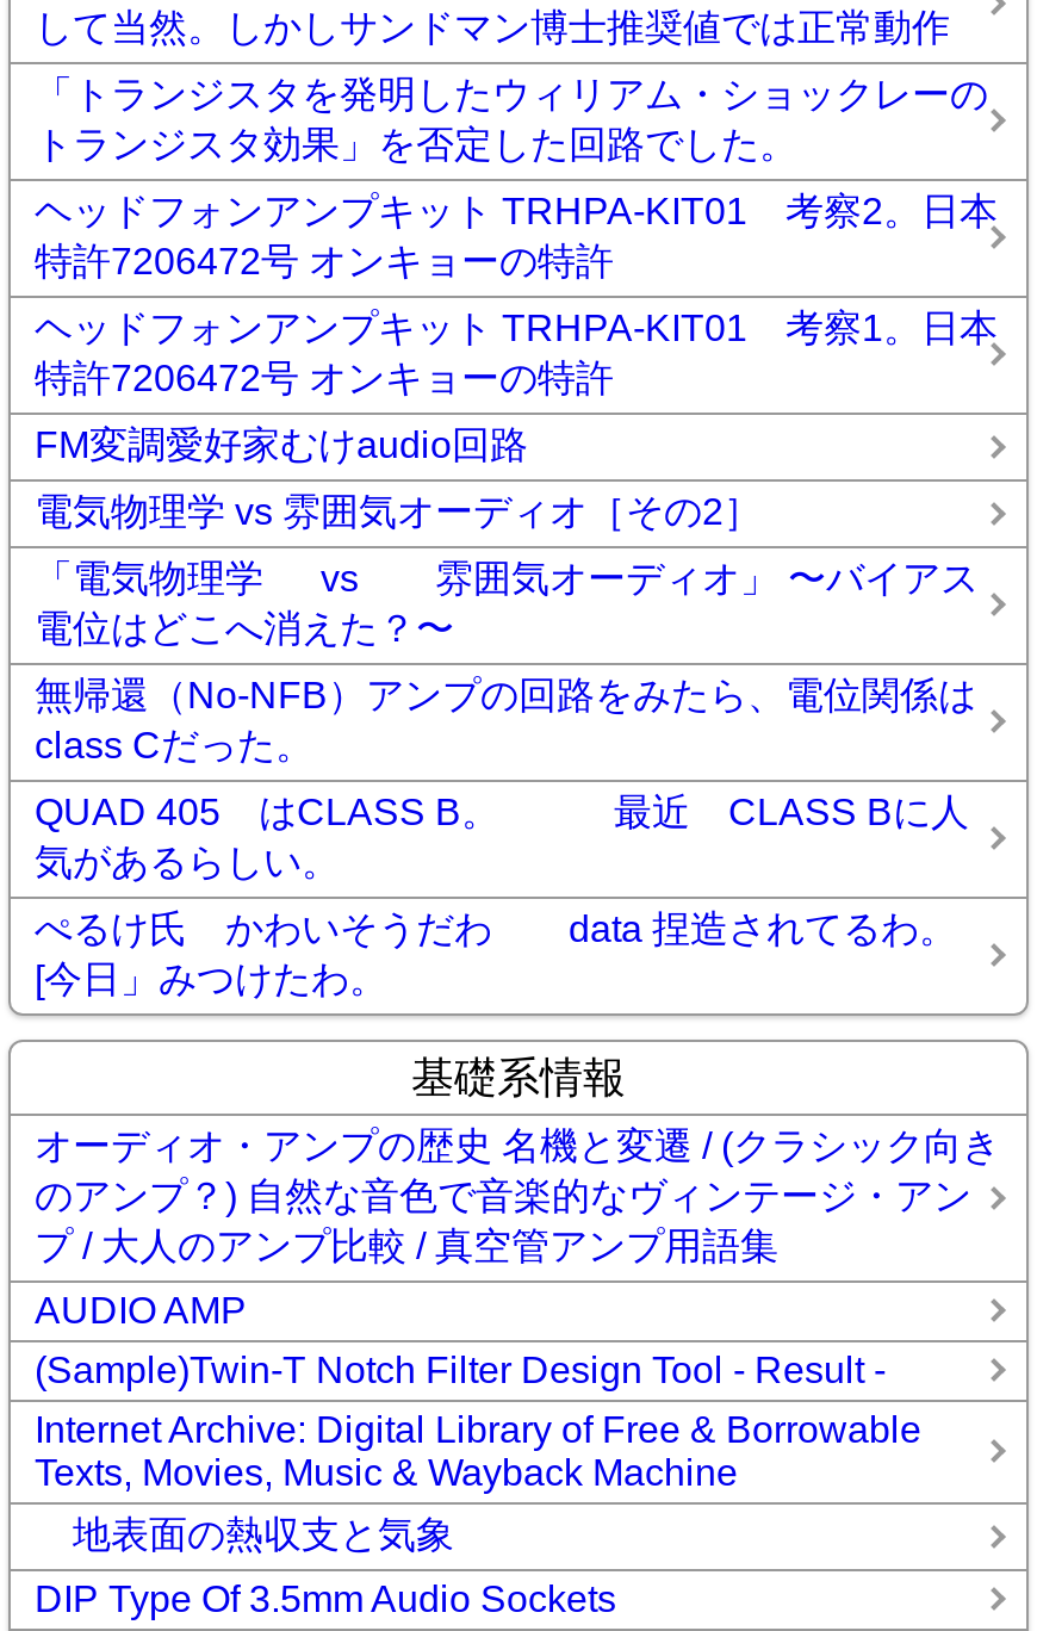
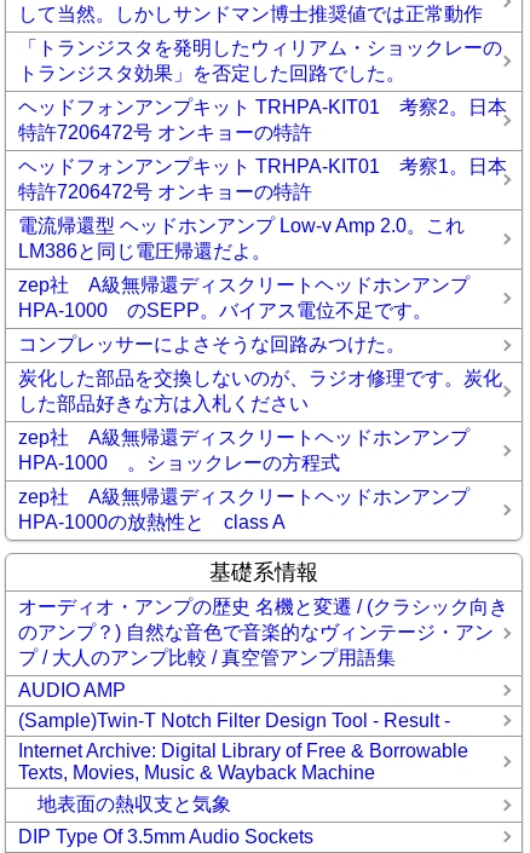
- FM変調愛好家むけaudio回路
+ 電流帰還型 ヘッドホンアンプ Low-v Amp 2.0。これ
+ LM386と同じ電圧帰還だよ。

- 電気物理学 vs 雰囲気オーディオ［その2］
+ zep社 A級無帰還ディスクリートヘッドホンアンプ
+ HPA-1000 のSEPP。バイアス電位不足です。

- 「電気物理学 vs 雰囲気オーディオ」 〜バイアス
- 電位はどこへ消えた？〜
+ コンプレッサーによさそうな回路みつけた。

- 無帰還（No-NFB）アンプの回路をみたら、電位関係は
- class Cだった。
+ 炭化した部品を交換しないのが、ラジオ修理です。炭化
+ した部品好きな方は入札ください

- QUAD 405 はCLASS B。 最近 CLASS Bに人
- 気があるらしい。
+ zep社 A級無帰還ディスクリートヘッドホンアンプ
+ HPA-1000 。ショックレーの方程式

- ぺるけ氏 かわいそうだわ data 捏造されてるわ。
- [今日」みつけたわ。
+ zep社 A級無帰還ディスクリートヘッドホンアンプ
+ HPA-1000の放熱性と class A
